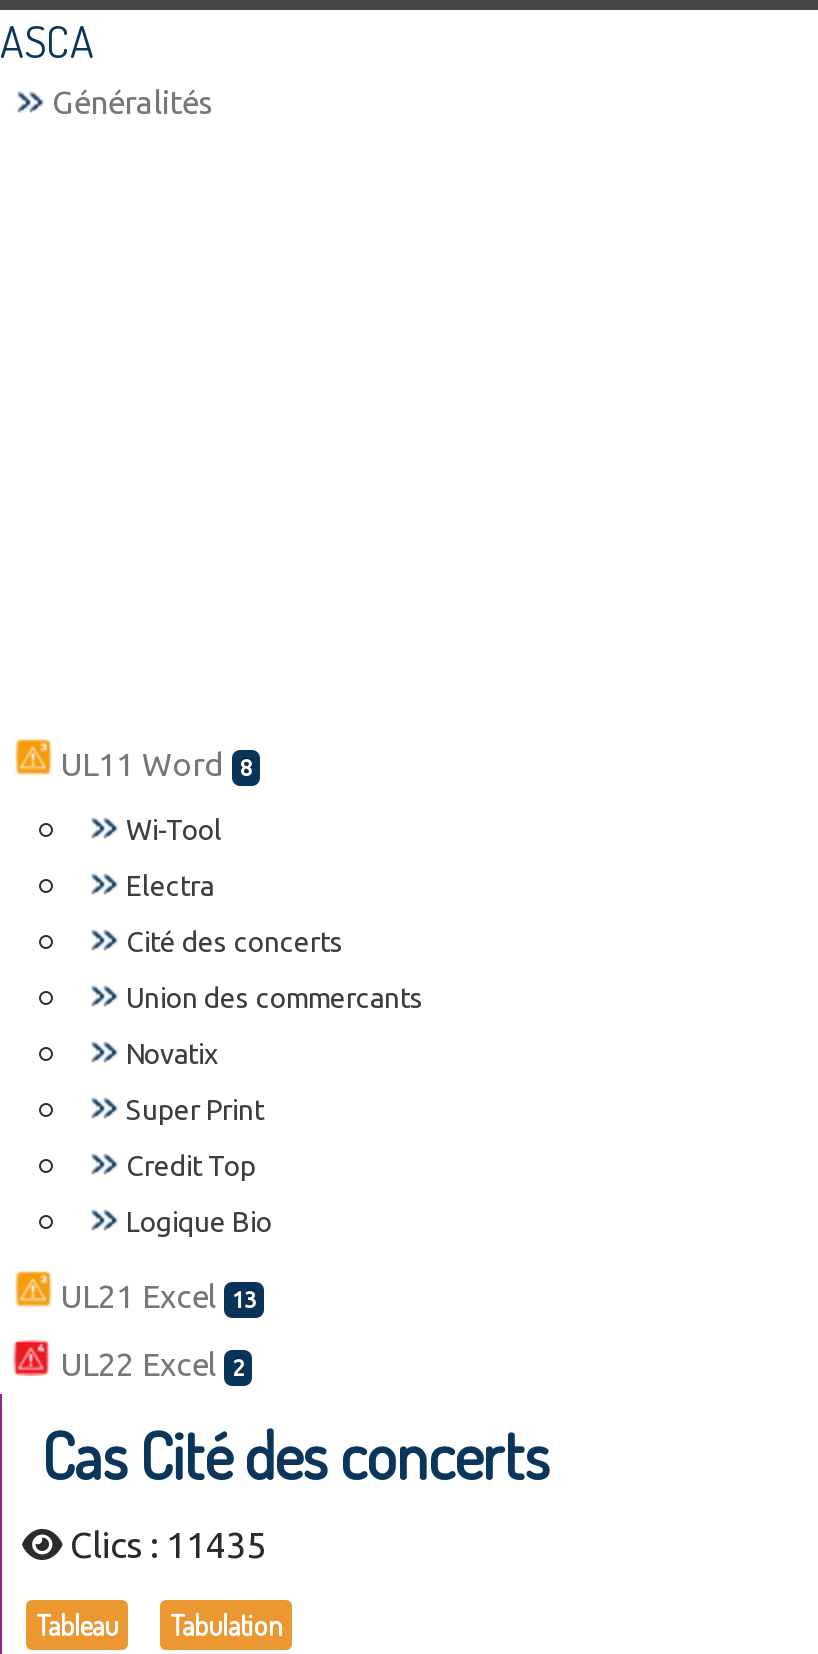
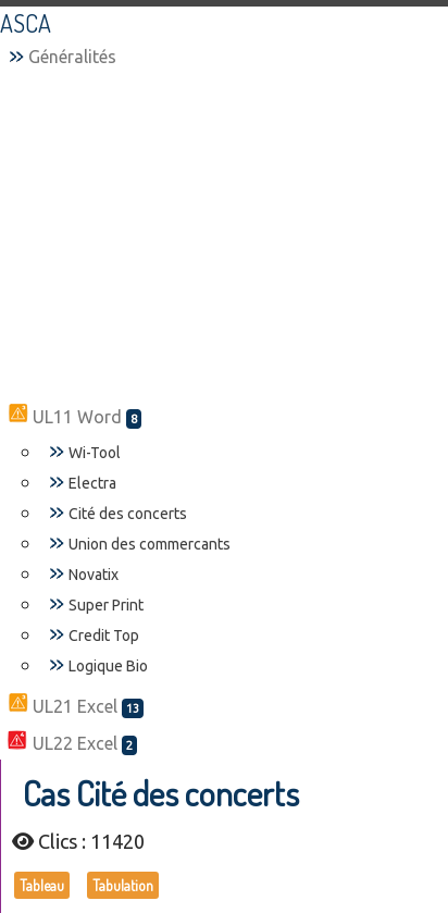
- Clics : 11435
+ Clics : 11420
